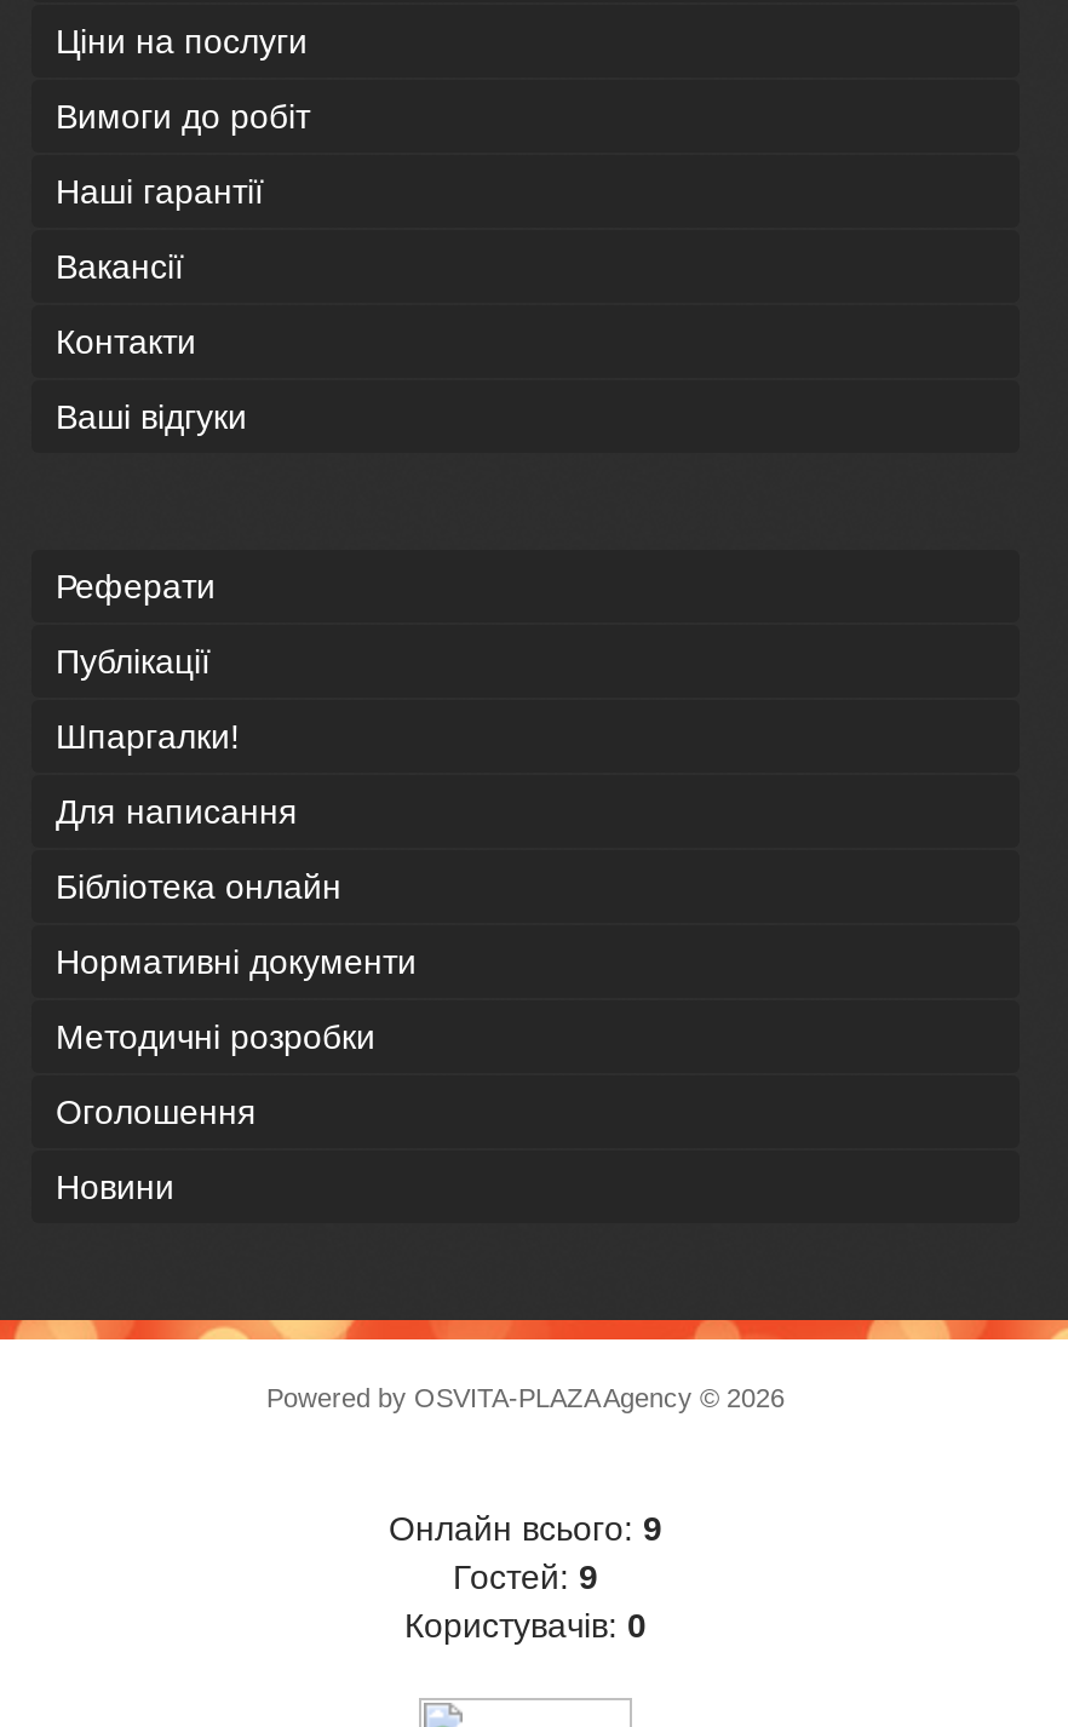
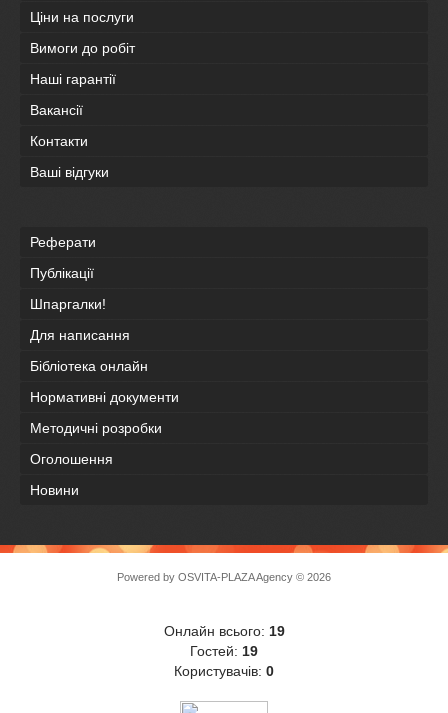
- Онлайн всього: 9
+ Онлайн всього: 19

- Гостей: 9
+ Гостей: 19
